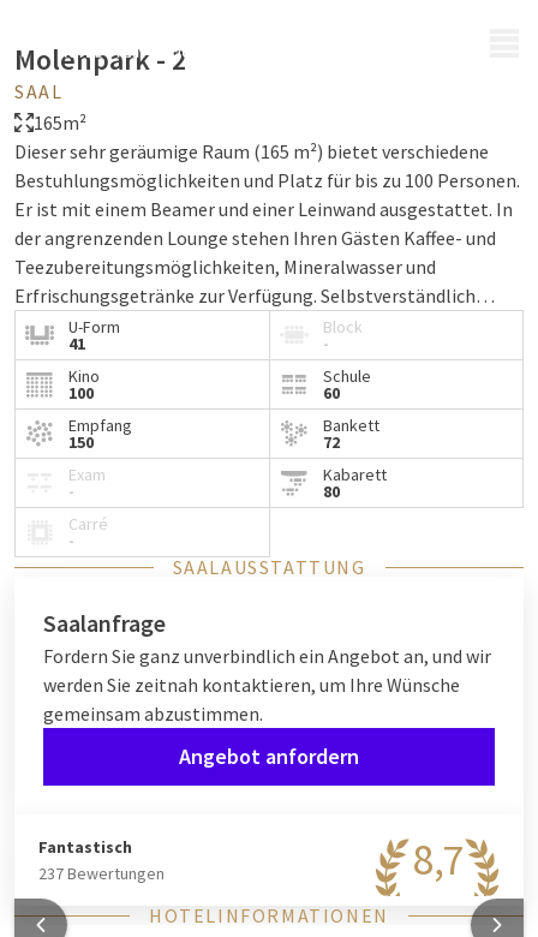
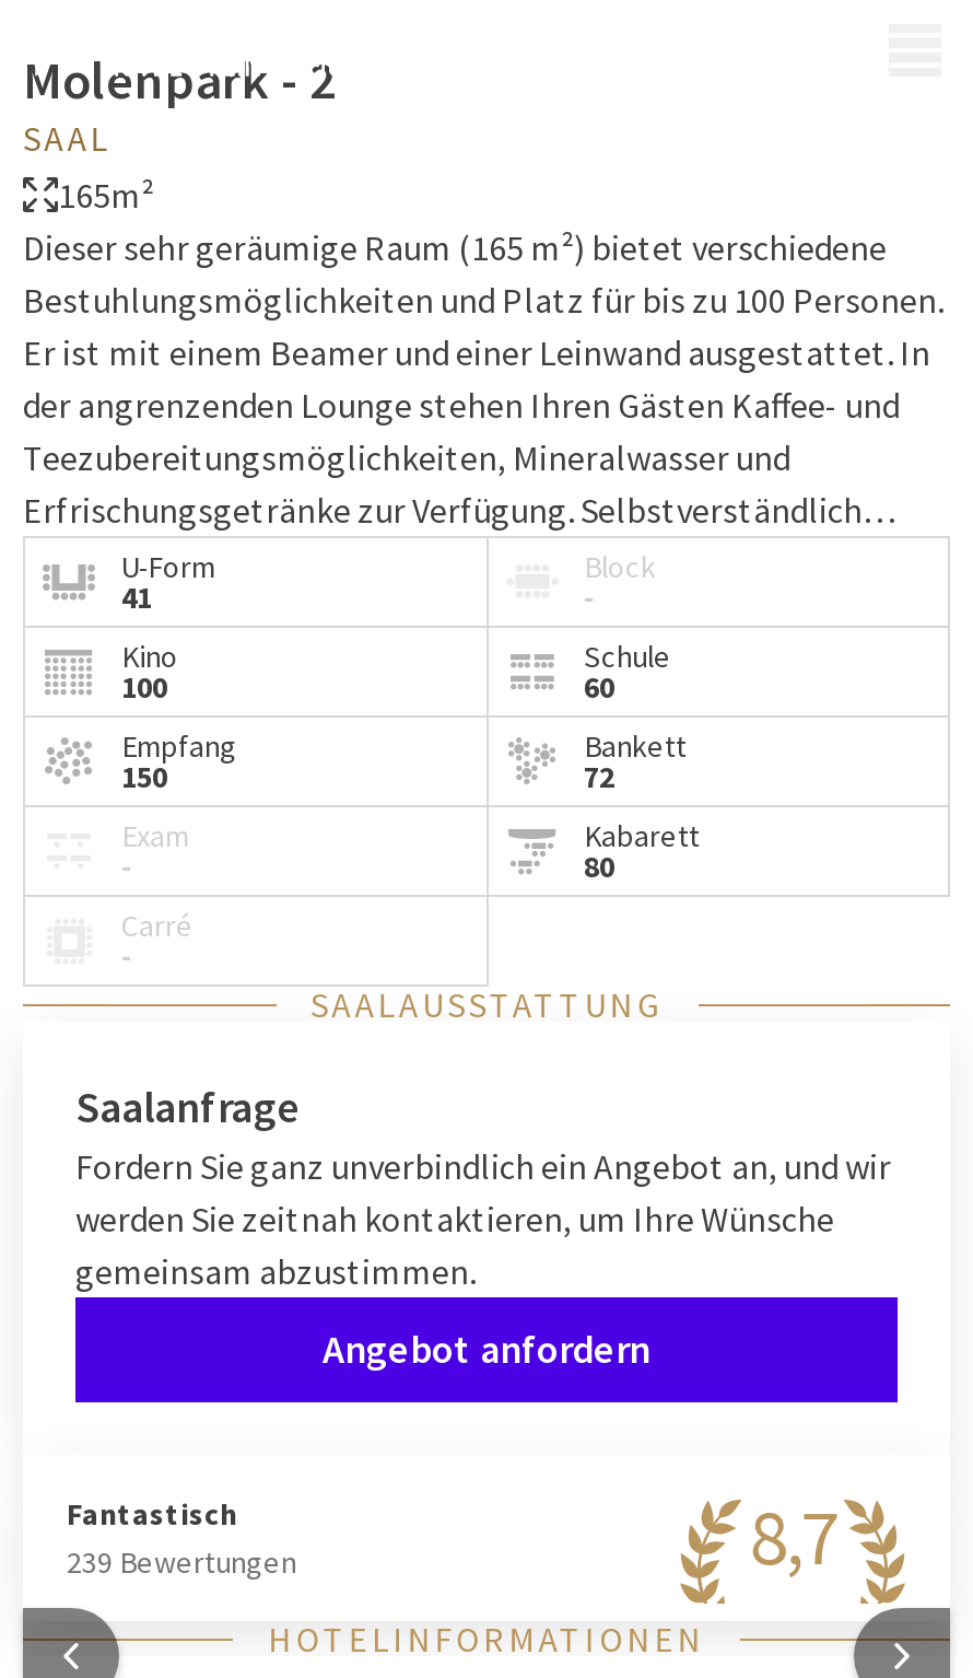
- 237 Bewertungen
+ 239 Bewertungen
